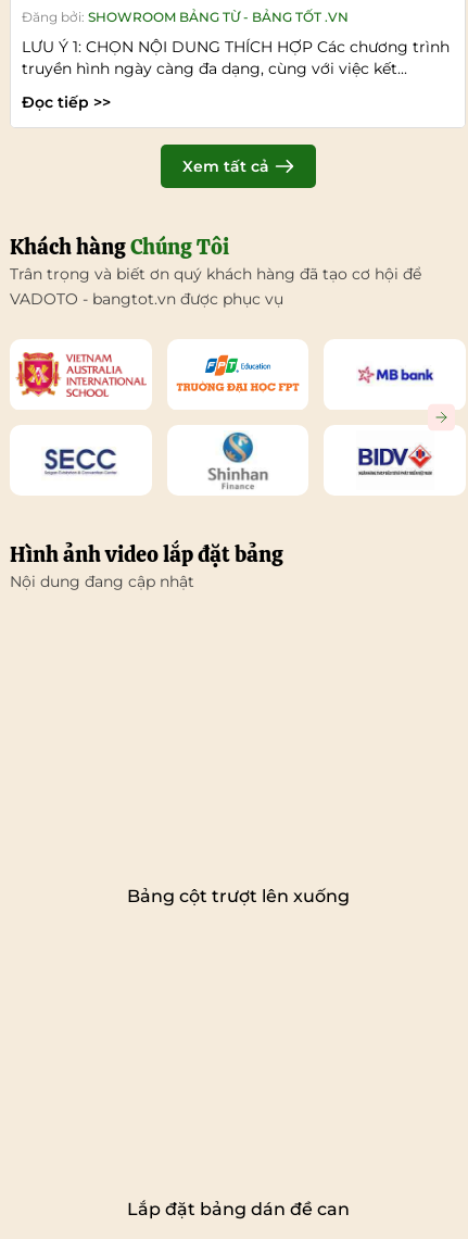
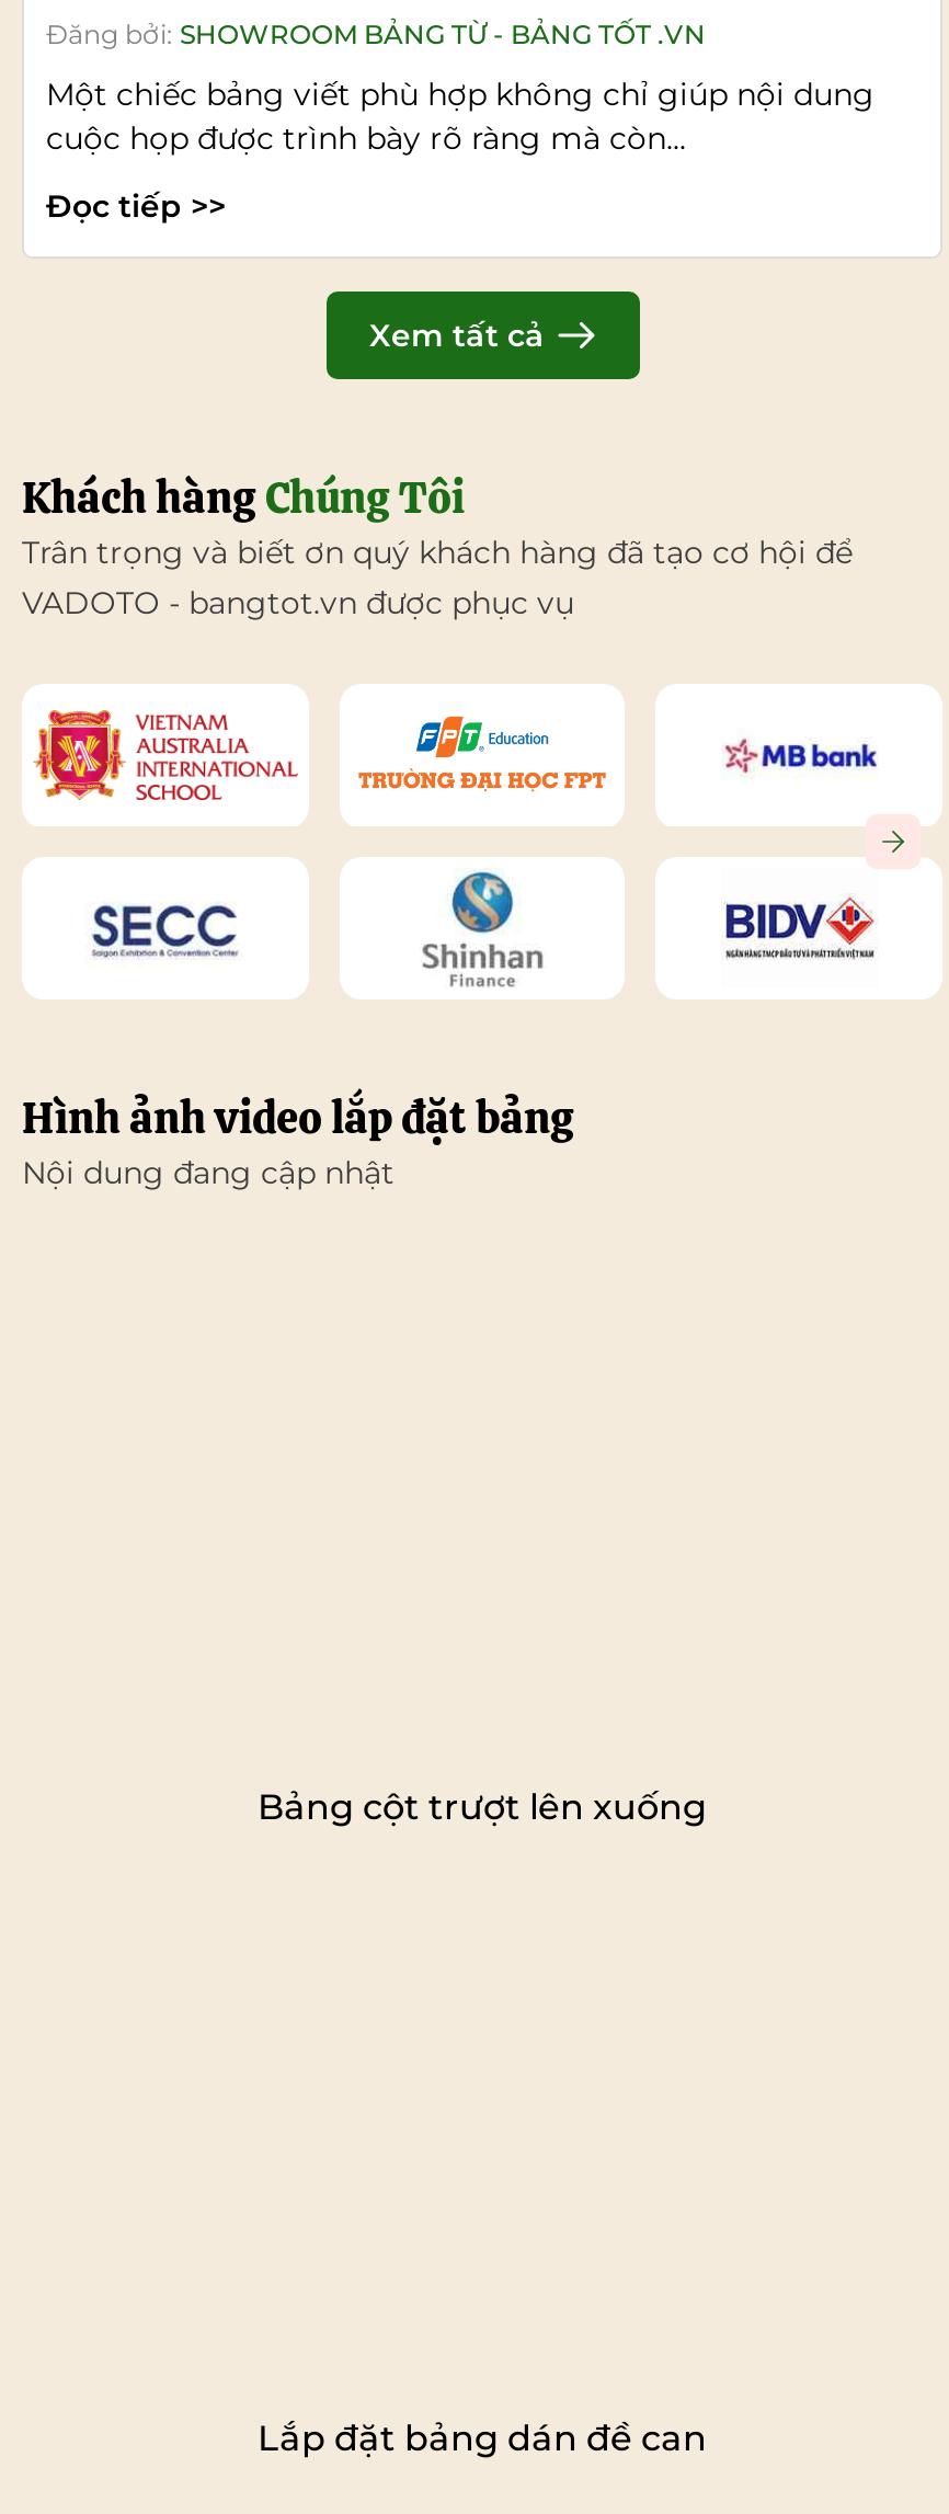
- LƯU Ý 1: CHỌN NỘI DUNG THÍCH HỢP Các chương trình
- truyền hình ngày càng đa dạng, cùng với việc kết...
+ Một chiếc bảng viết phù hợp không chỉ giúp nội dung
+ cuộc họp được trình bày rõ ràng mà còn...
